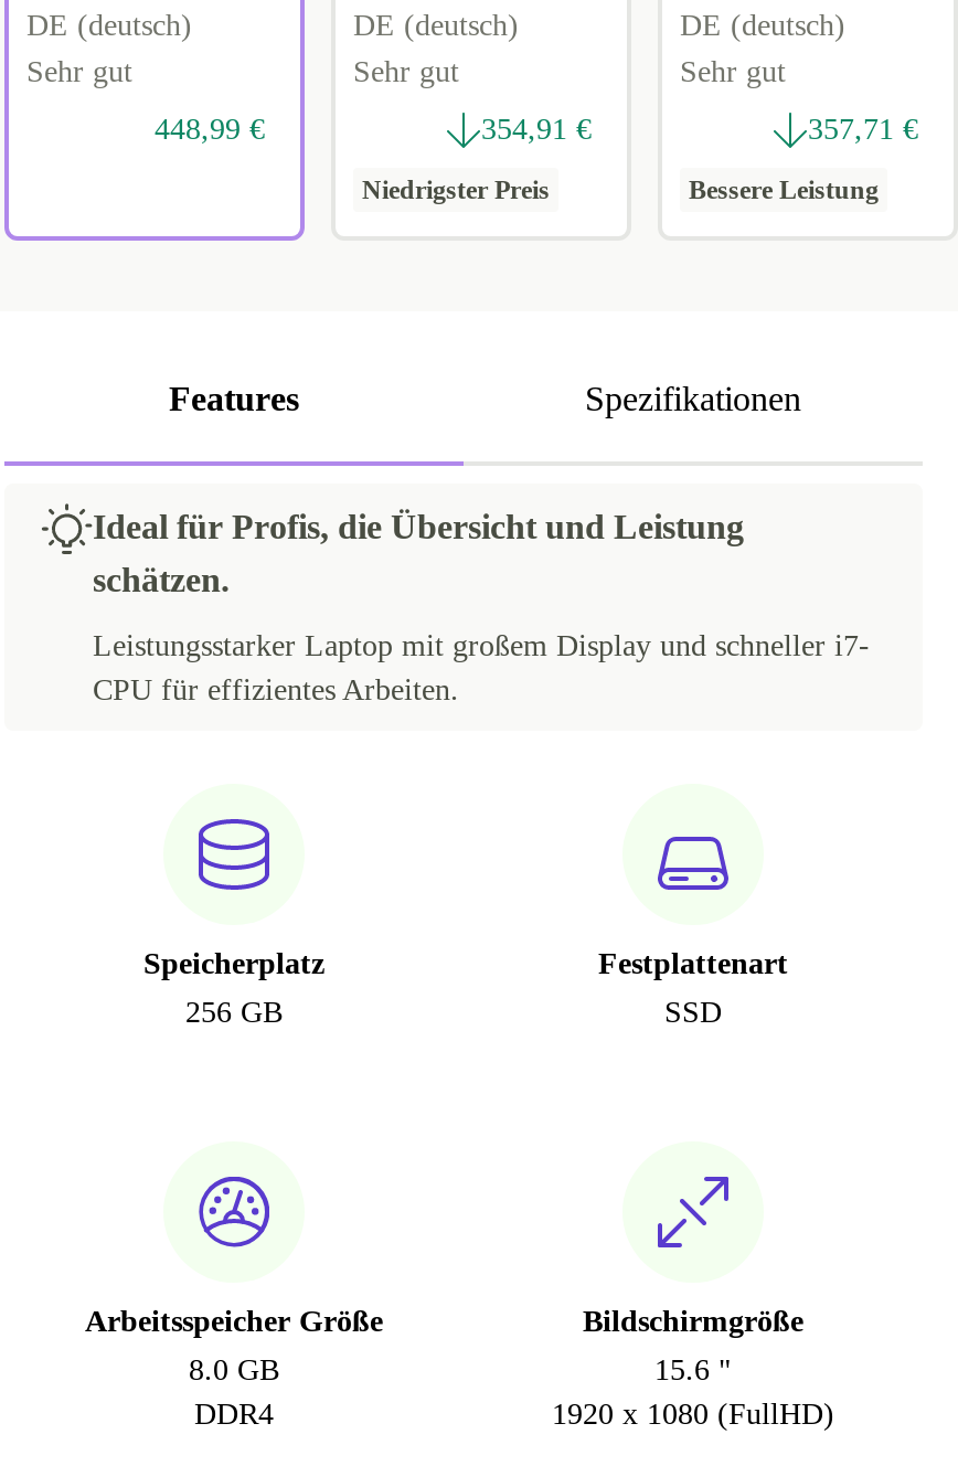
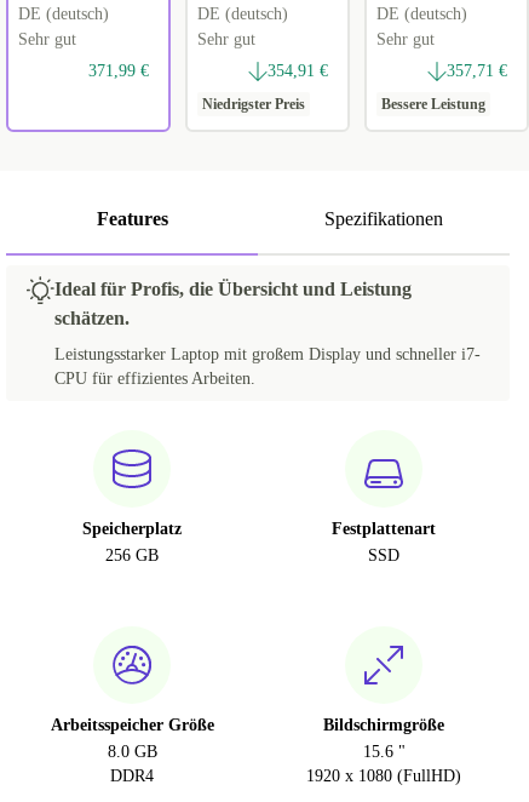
- 448,99 €
+ 371,99 €
